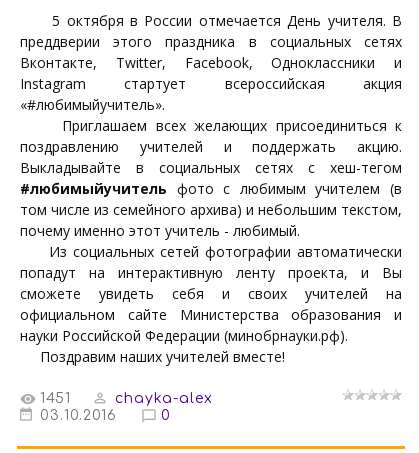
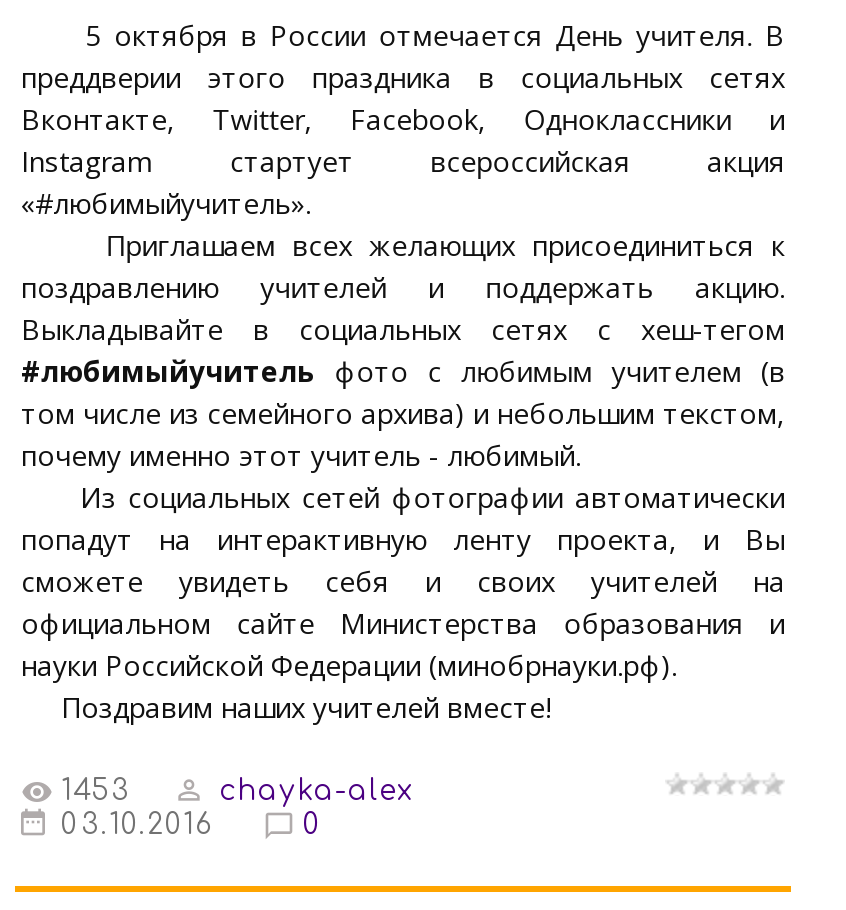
- 1451
+ 1453
